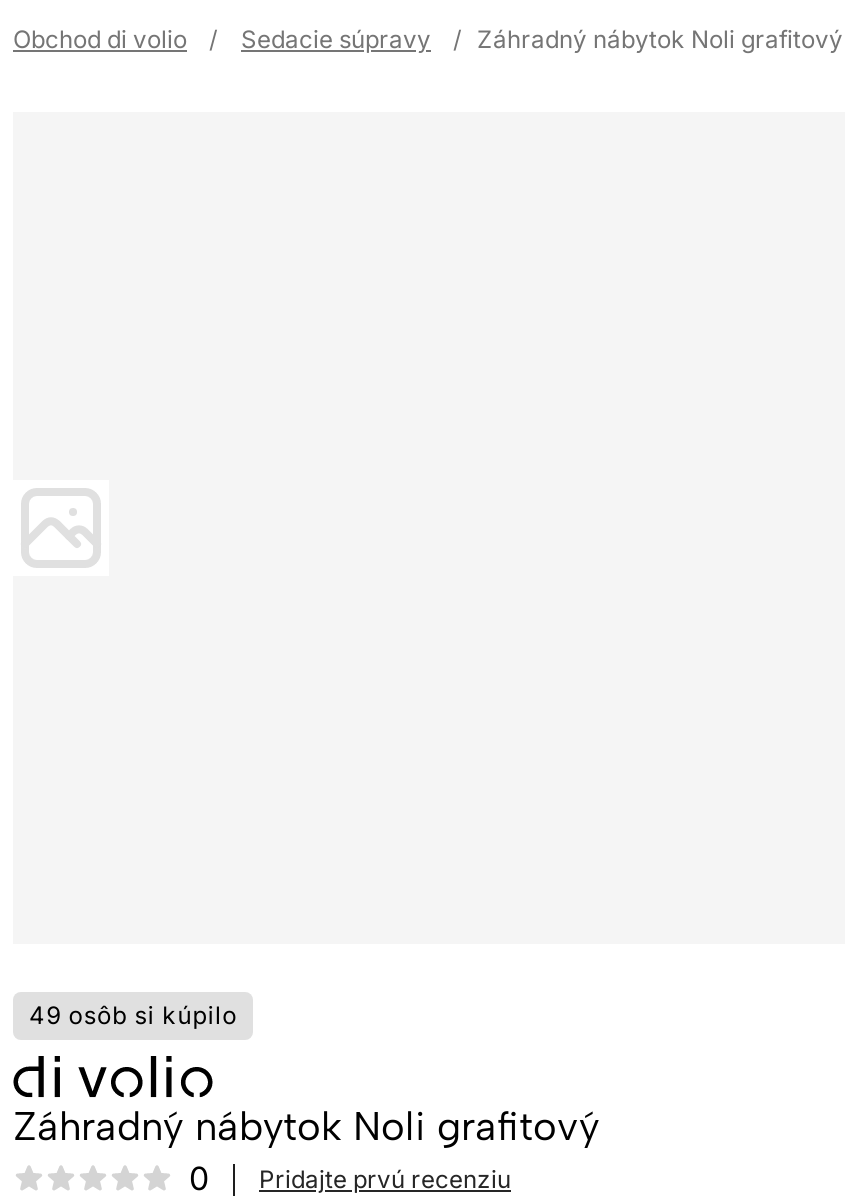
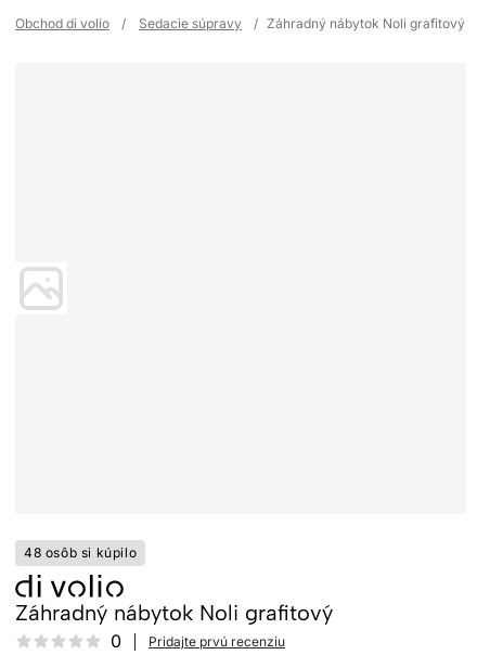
- 49 osôb si kúpilo
+ 48 osôb si kúpilo
